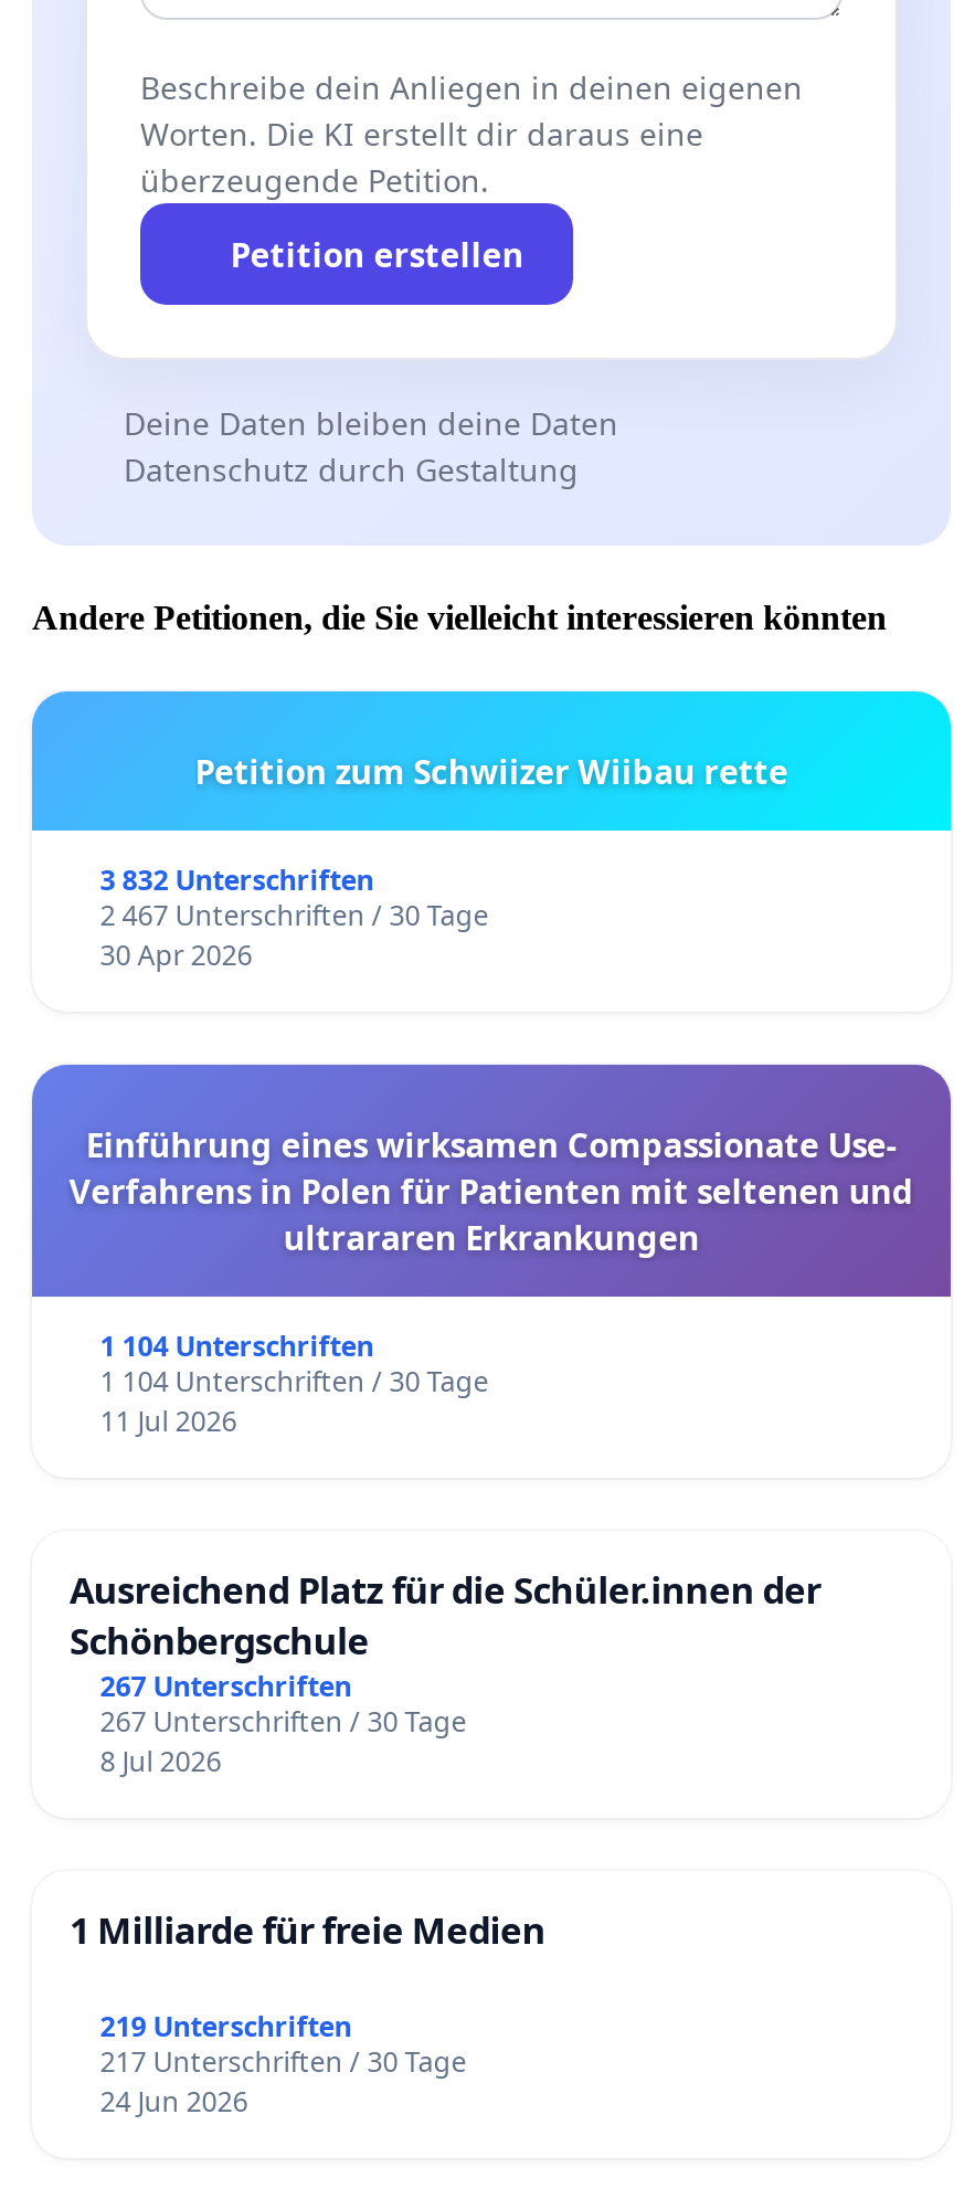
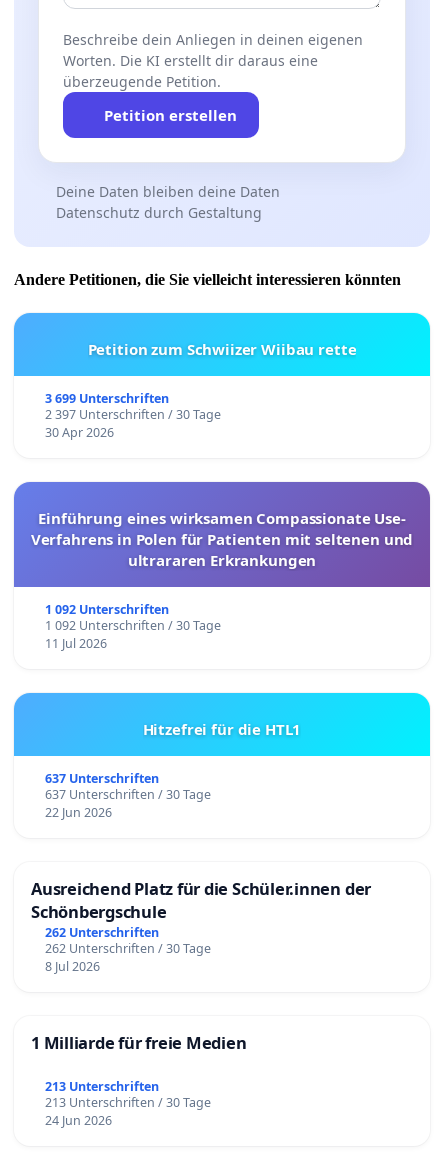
- 3 832 Unterschriften
+ 3 699 Unterschriften

- 2 467 Unterschriften / 30 Tage
+ 2 397 Unterschriften / 30 Tage

- 1 104 Unterschriften
+ 1 092 Unterschriften

- 1 104 Unterschriften / 30 Tage
+ 1 092 Unterschriften / 30 Tage

+ Hitzefrei für die HTL1
+ 637 Unterschriften
+ 637 Unterschriften / 30 Tage
+ 22 Jun 2026

- 267 Unterschriften
+ 262 Unterschriften

- 267 Unterschriften / 30 Tage
+ 262 Unterschriften / 30 Tage

- 219 Unterschriften
+ 213 Unterschriften

- 217 Unterschriften / 30 Tage
+ 213 Unterschriften / 30 Tage
